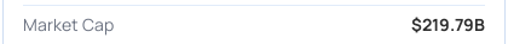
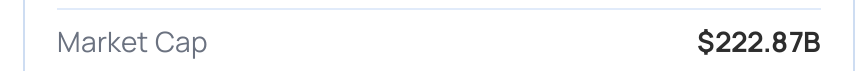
- $219.79B
+ $222.87B
